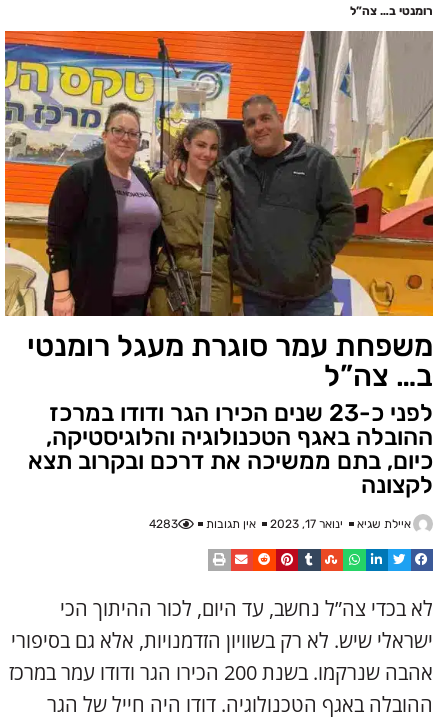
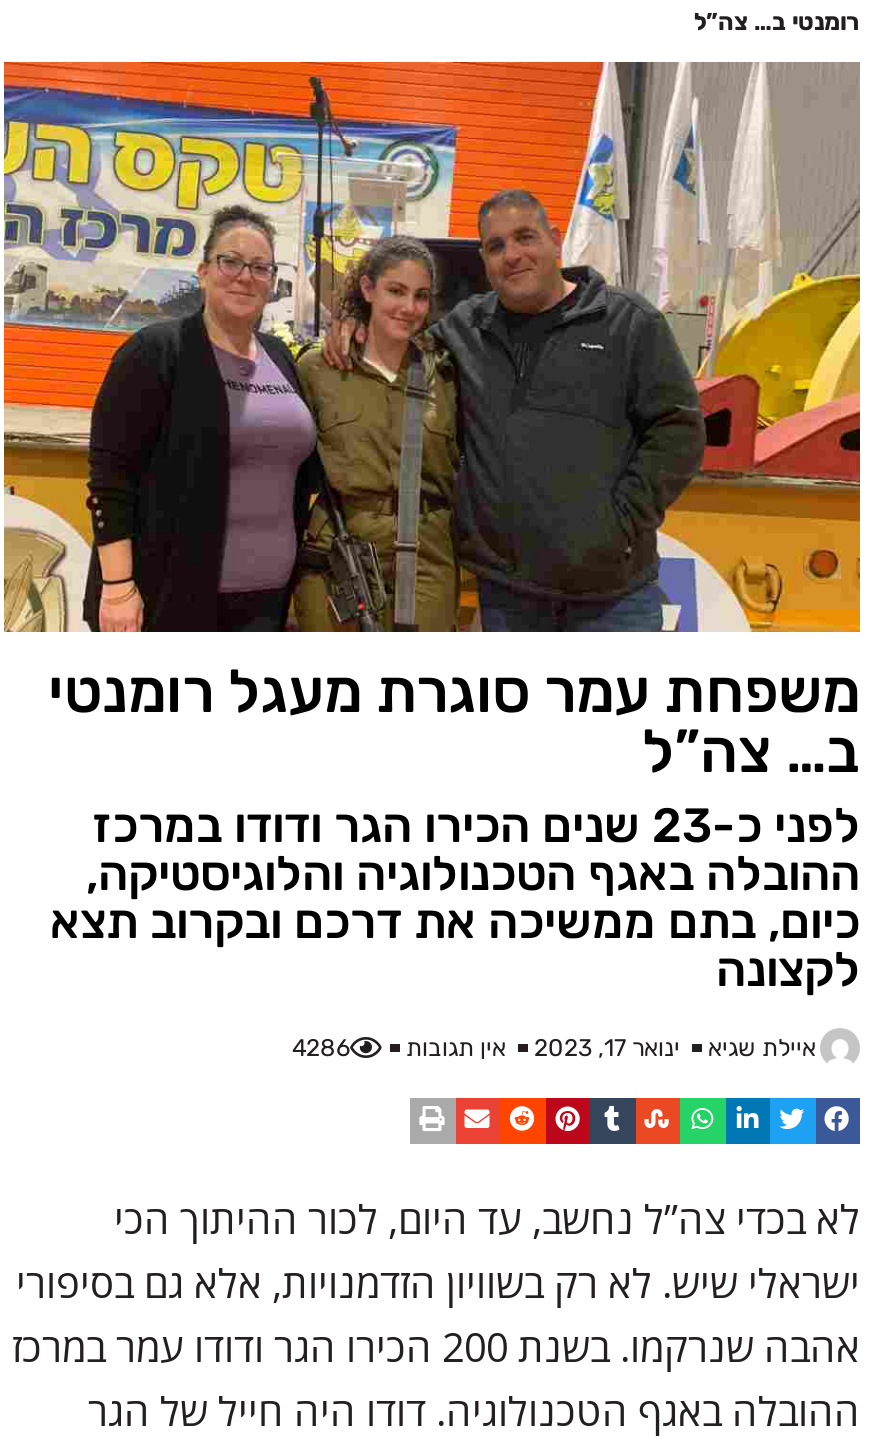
- אין תגובות 4283
+ אין תגובות 4286
